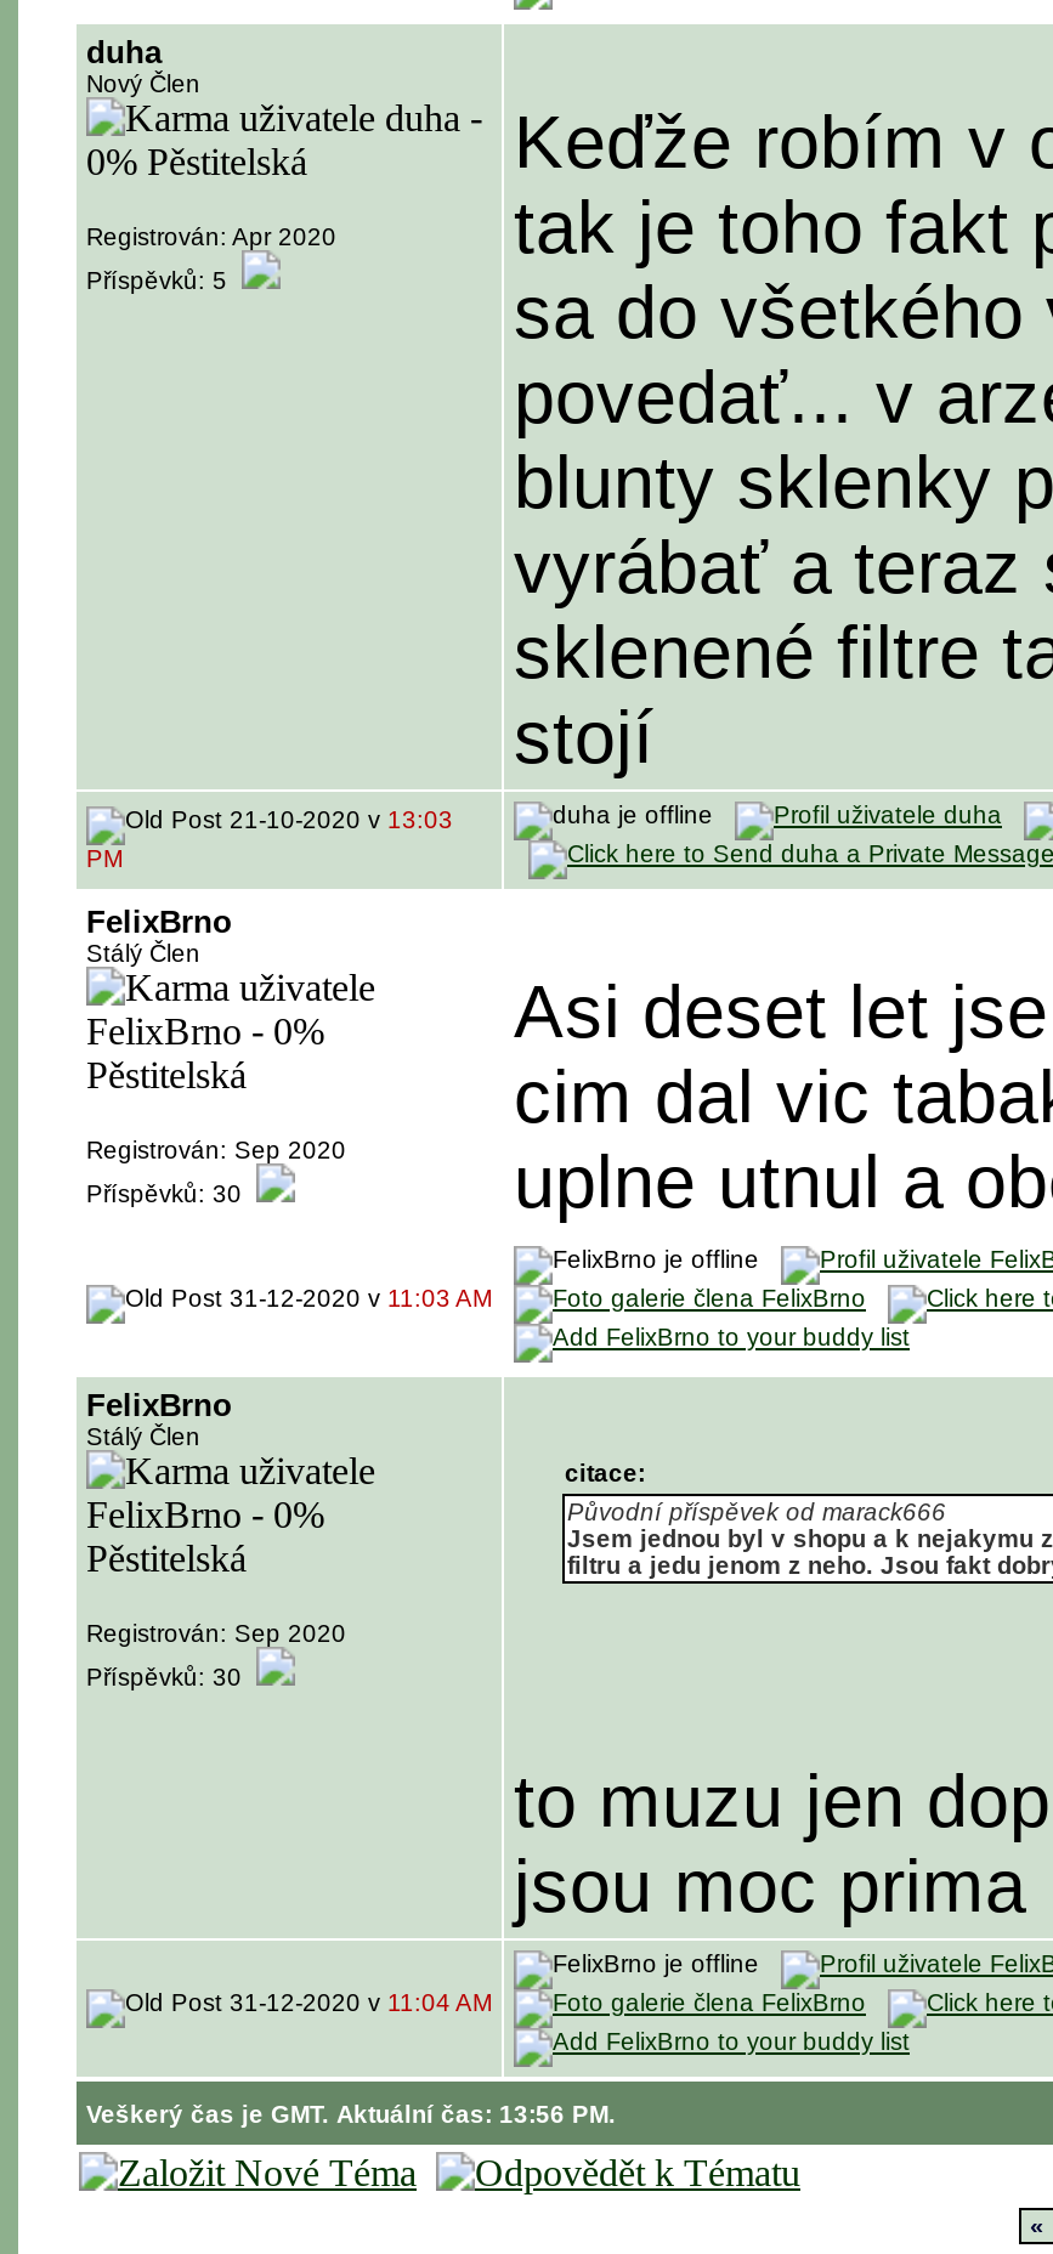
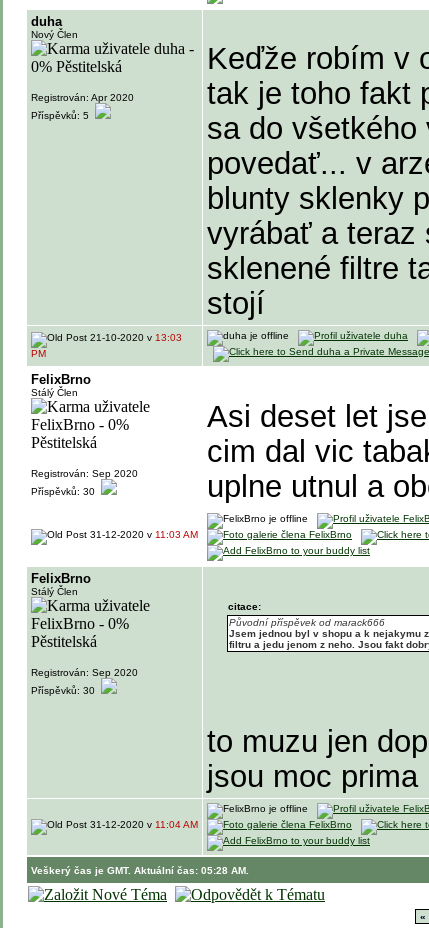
- Veškerý čas je GMT. Aktuální čas: 13:56 PM.
+ Veškerý čas je GMT. Aktuální čas: 05:28 AM.
